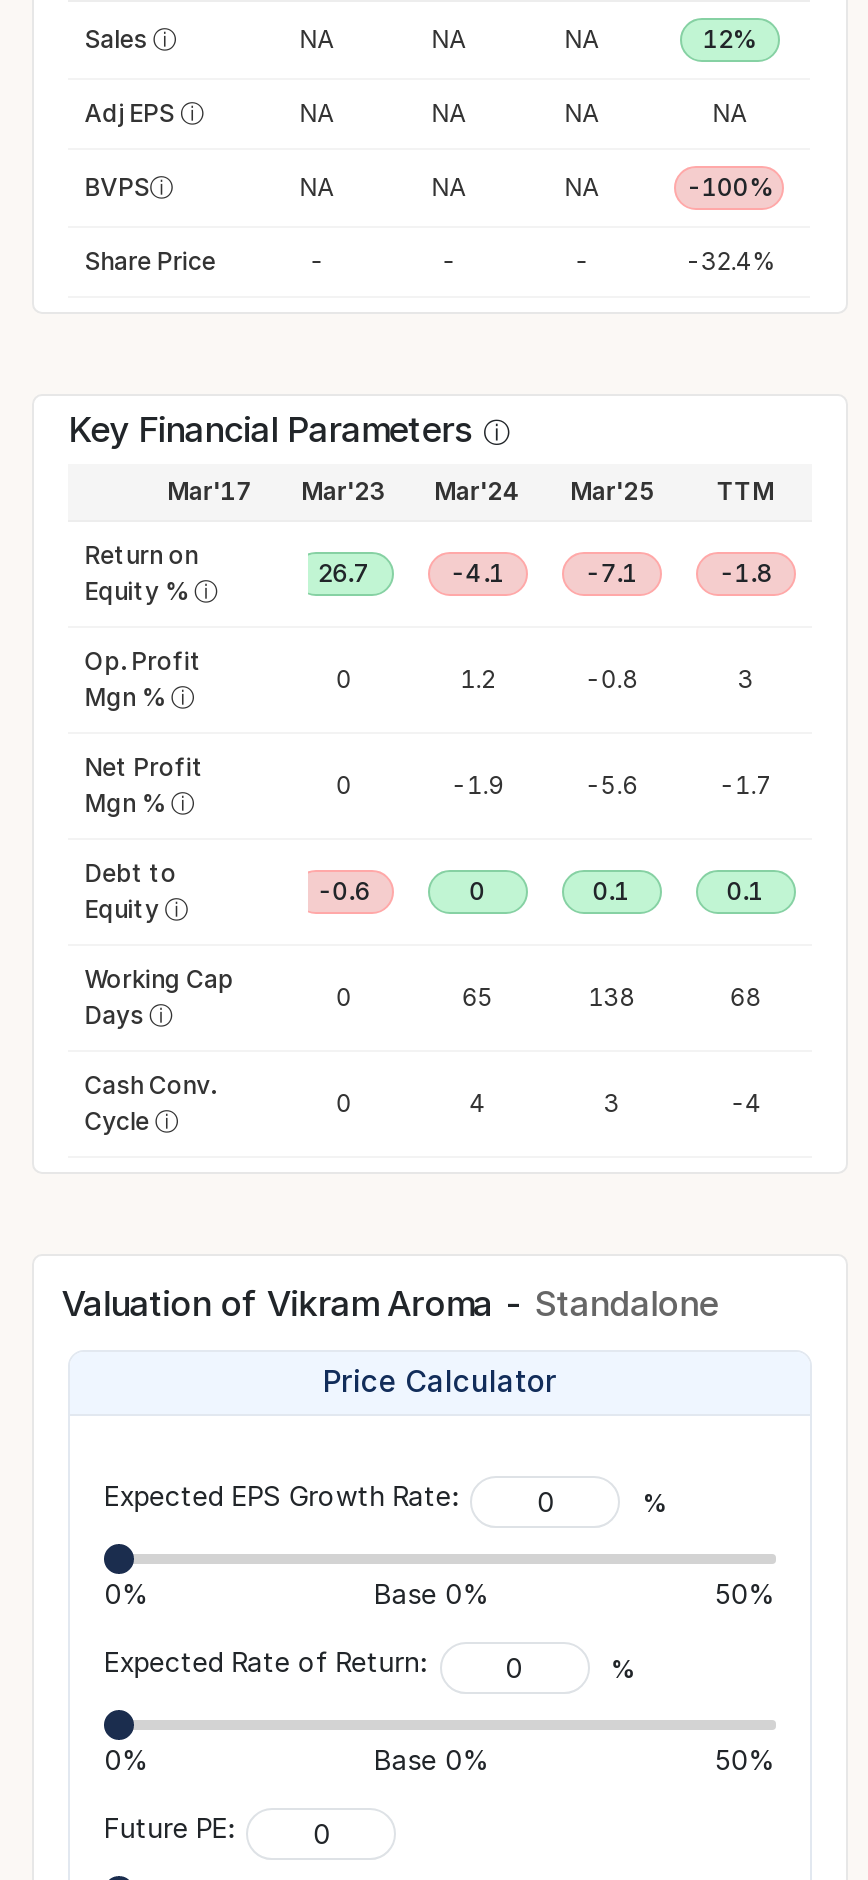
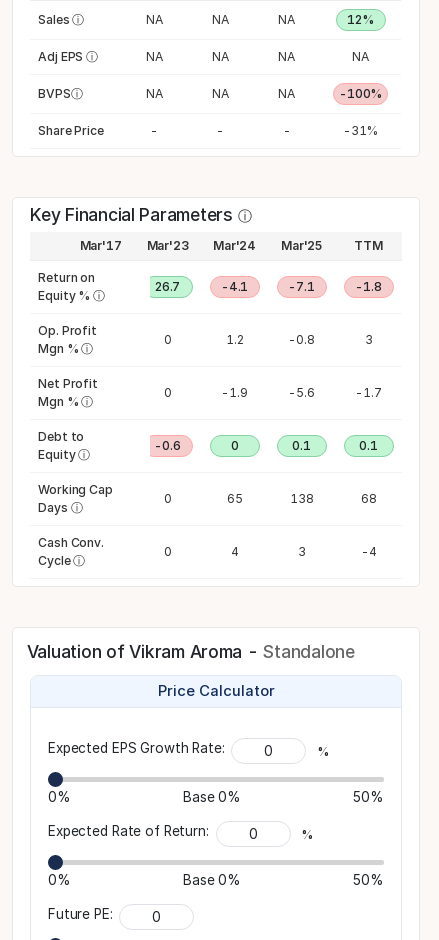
- -32.4%
+ -31%
